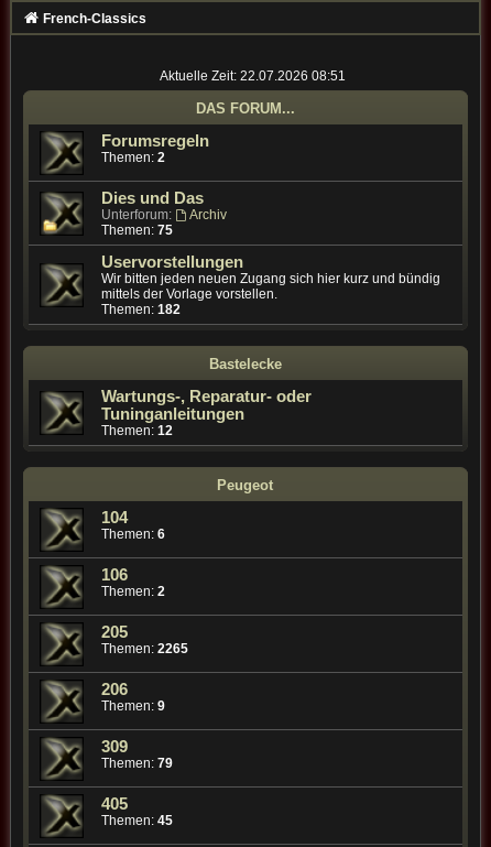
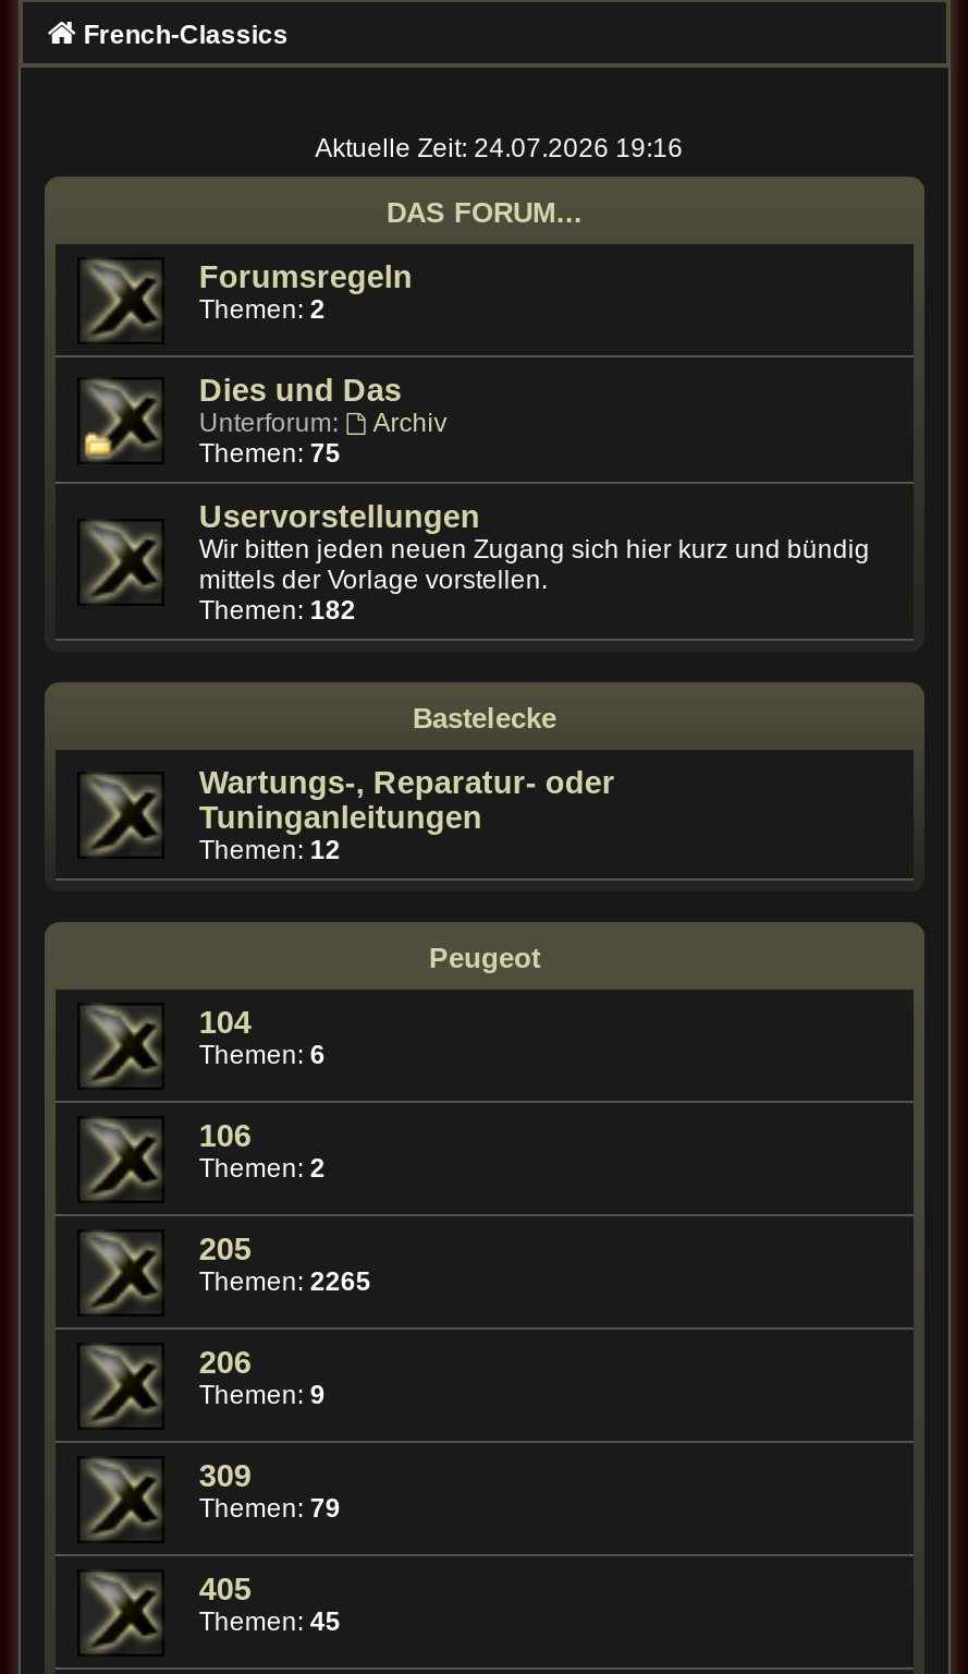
- Aktuelle Zeit: 22.07.2026 08:51
+ Aktuelle Zeit: 24.07.2026 19:16
